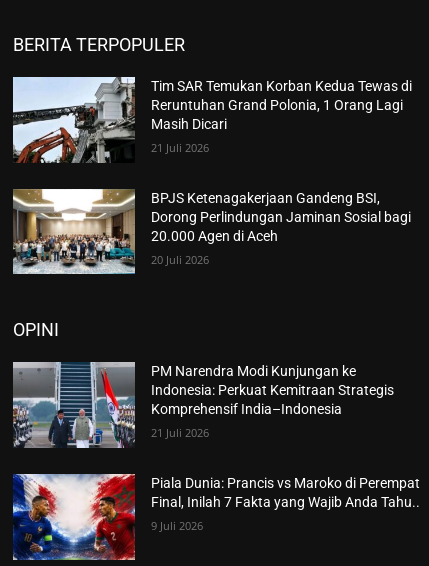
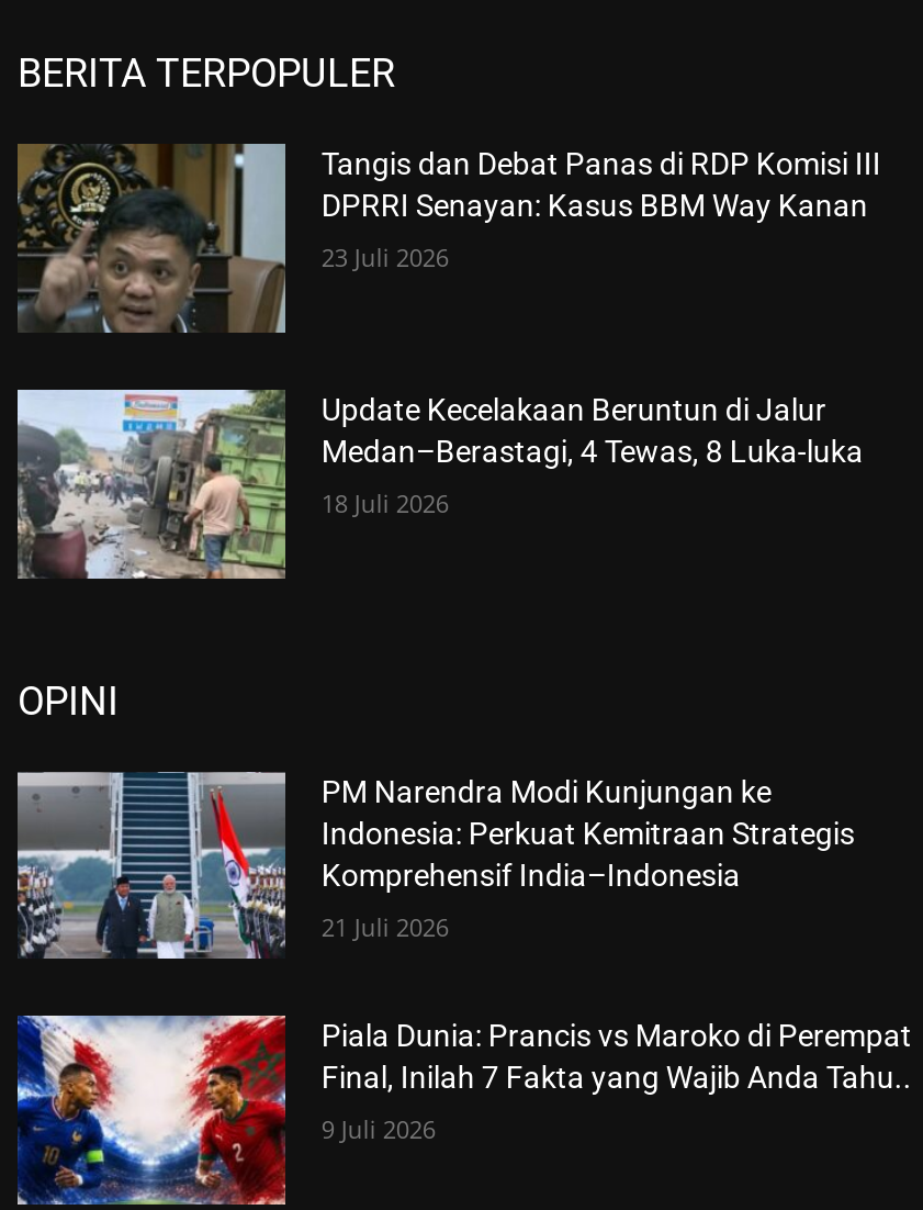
- [image]
- Tim SAR Temukan Korban Kedua Tewas di
- Reruntuhan Grand Polonia, 1 Orang Lagi
- Masih Dicari
+ [image]
+ Tangis dan Debat Panas di RDP Komisi III
+ DPRRI Senayan: Kasus BBM Way Kanan

- 21 Juli 2026
+ 23 Juli 2026

- [image]
- BPJS Ketenagakerjaan Gandeng BSI,
- Dorong Perlindungan Jaminan Sosial bagi
- 20.000 Agen di Aceh
+ [image]
+ Update Kecelakaan Beruntun di Jalur
+ Medan–Berastagi, 4 Tewas, 8 Luka-luka

- 20 Juli 2026
+ 18 Juli 2026
